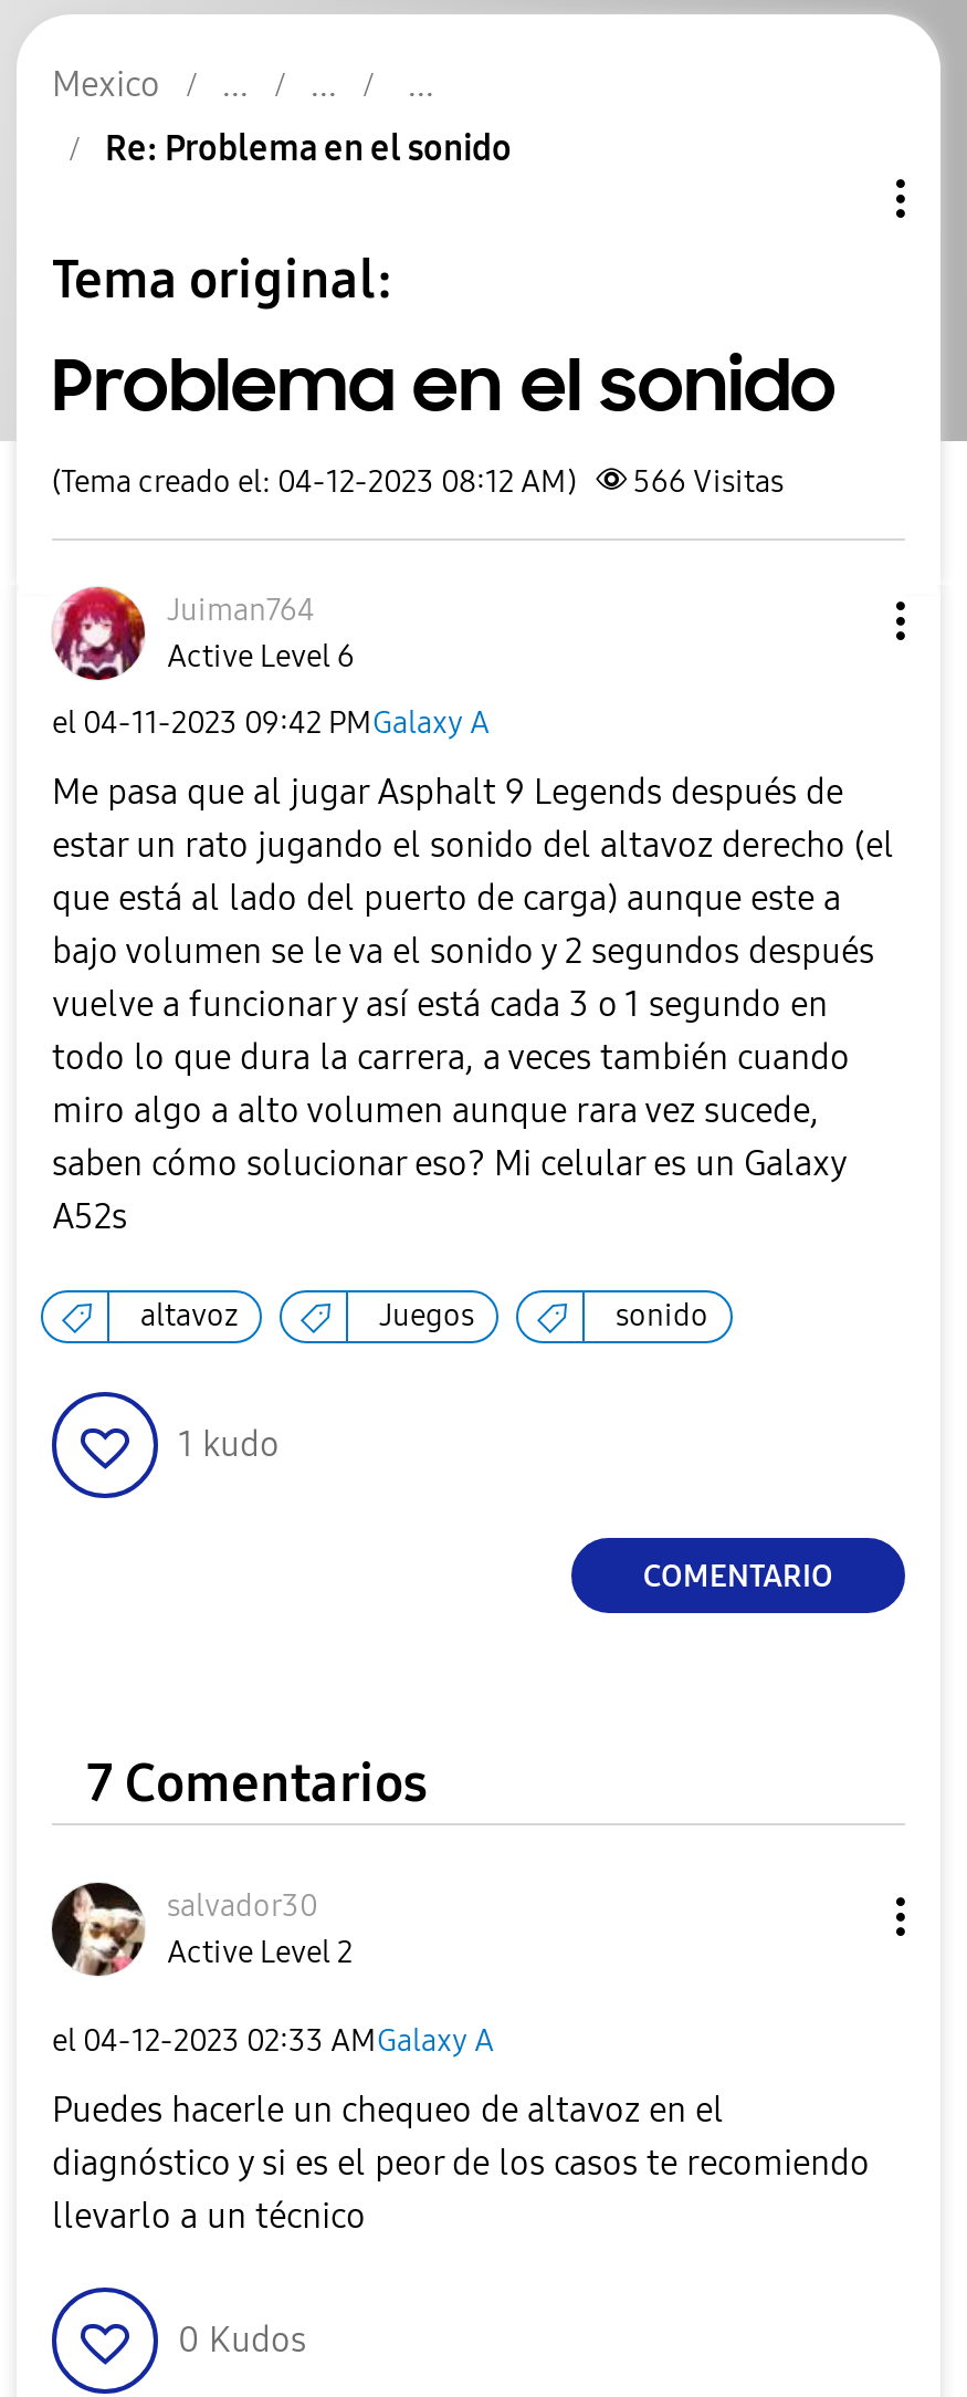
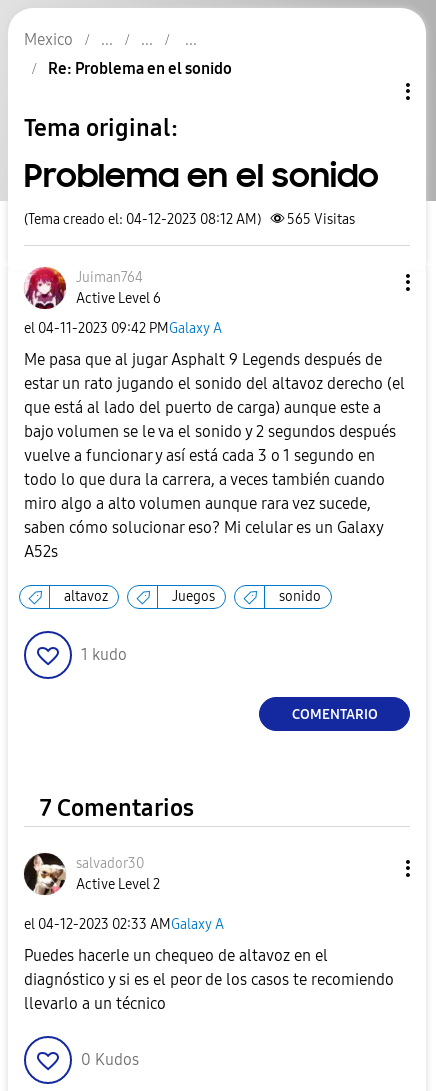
- (Tema creado el: 04-12-2023 08:12 AM) 566 Visitas
+ (Tema creado el: 04-12-2023 08:12 AM) 565 Visitas
